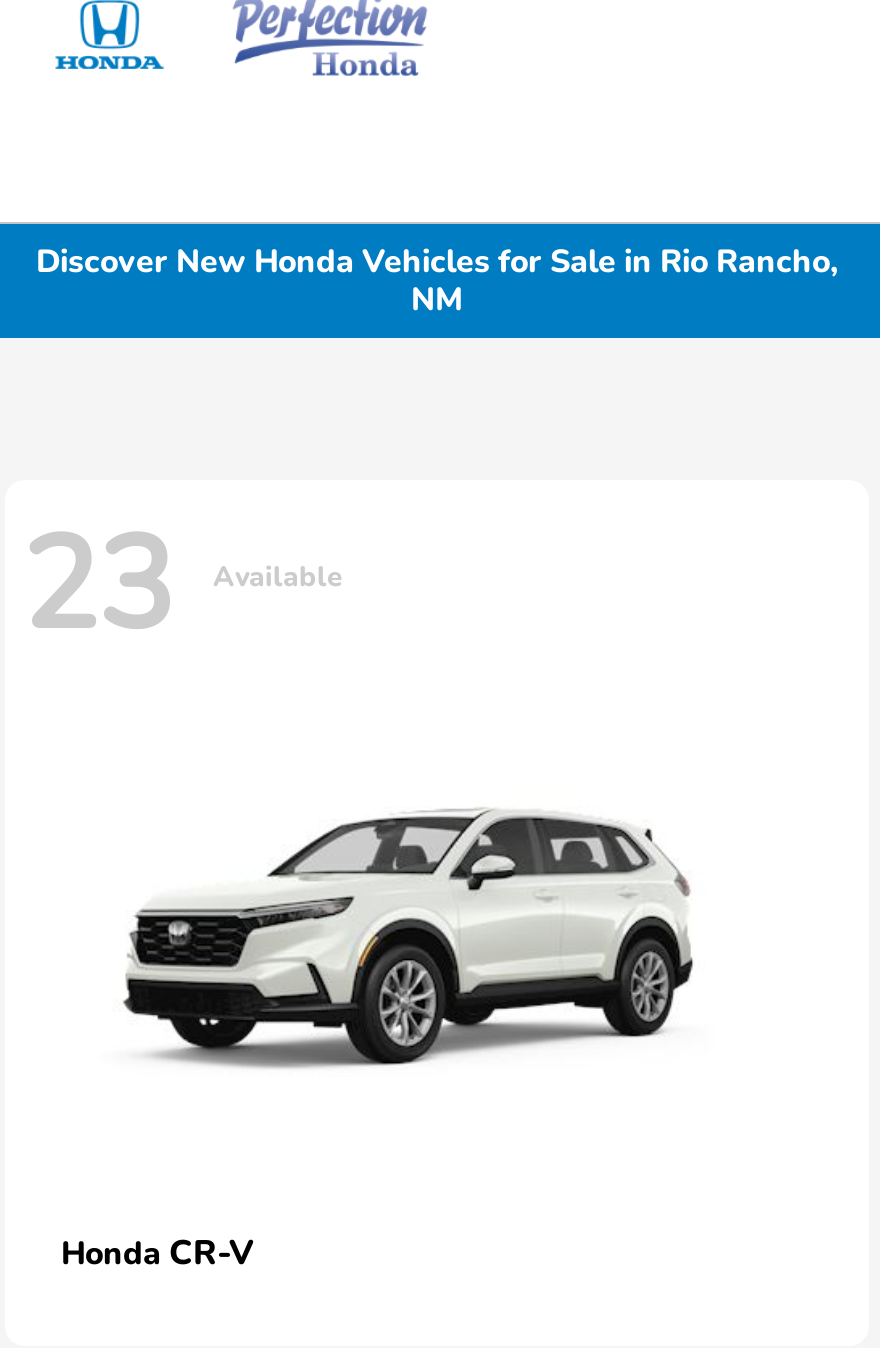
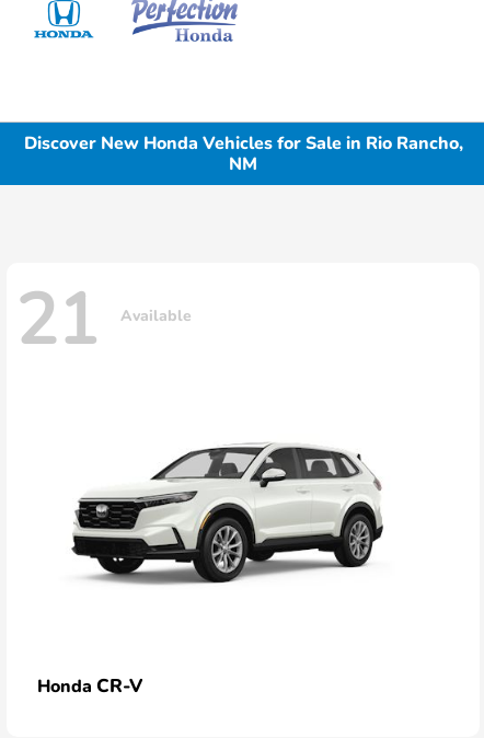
- 23 Available
+ 21 Available
